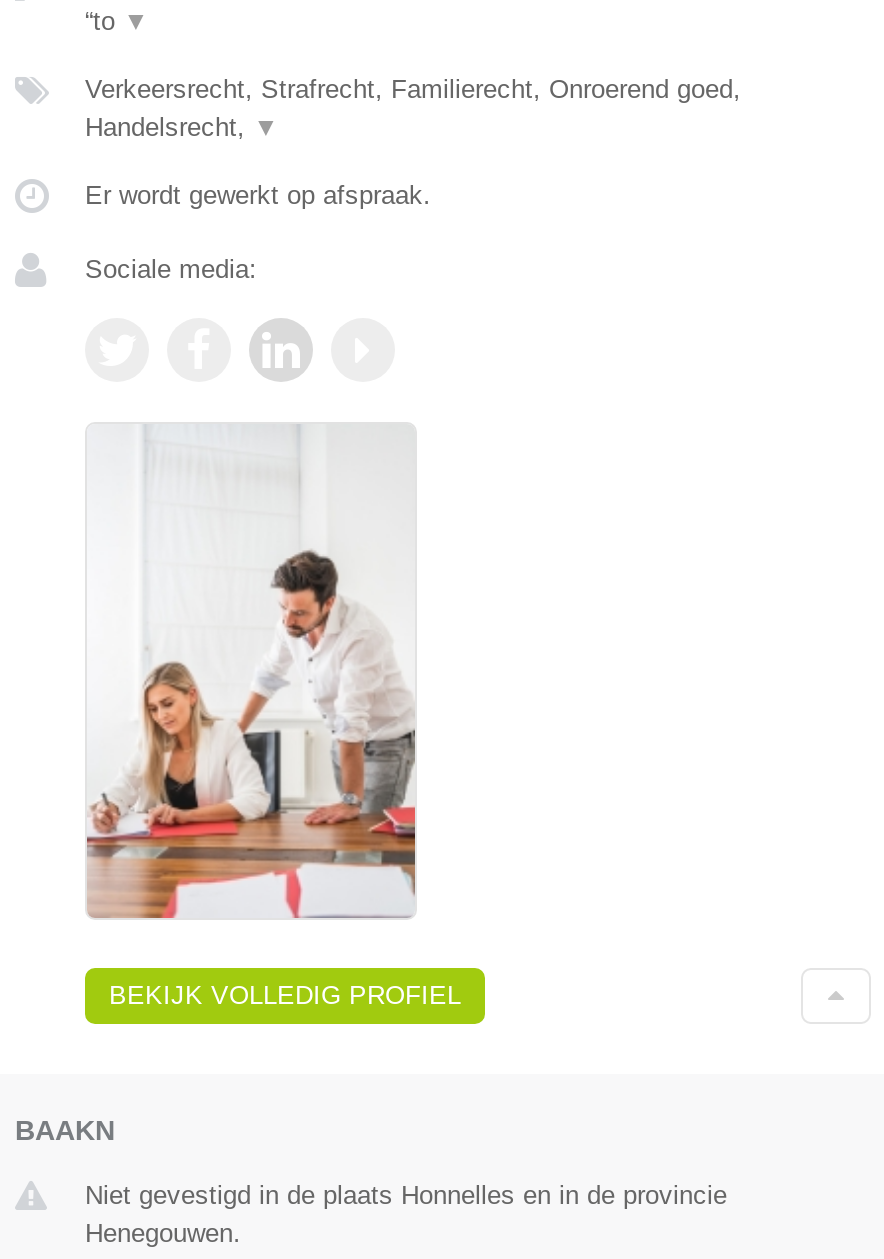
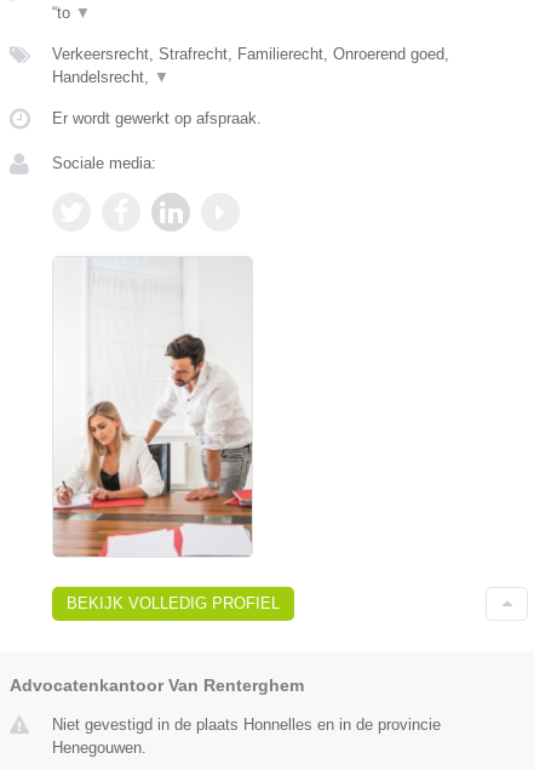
- BAAKN
+ Advocatenkantoor Van Renterghem
